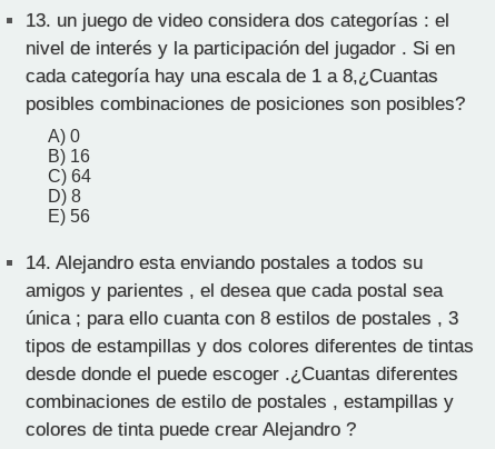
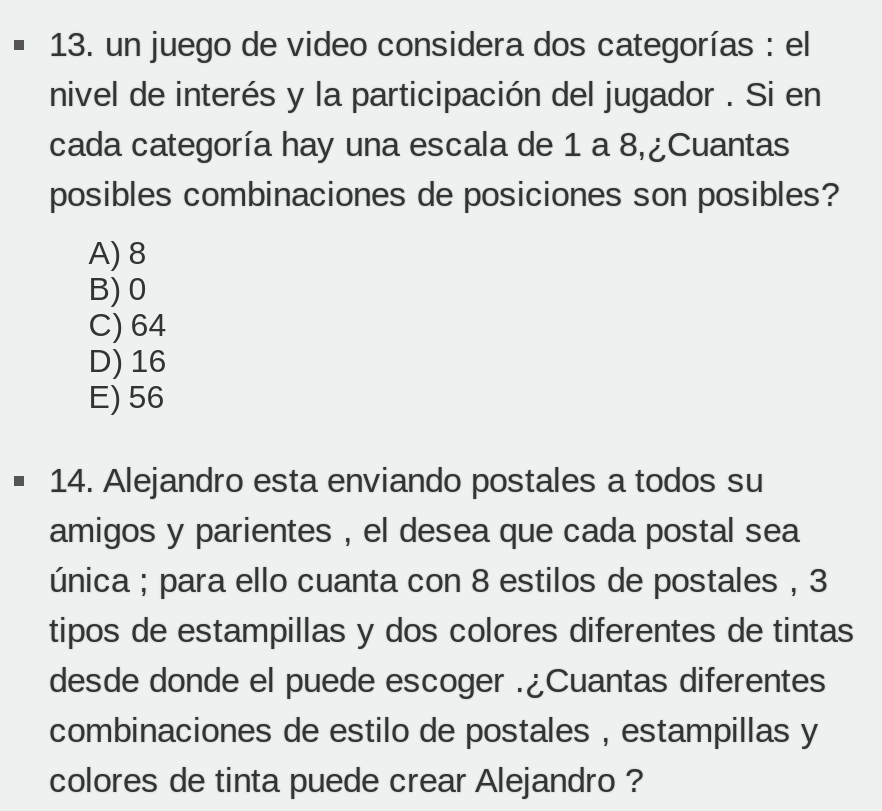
- A) 0
+ A) 8

- B) 16
+ B) 0

- D) 8
+ D) 16
